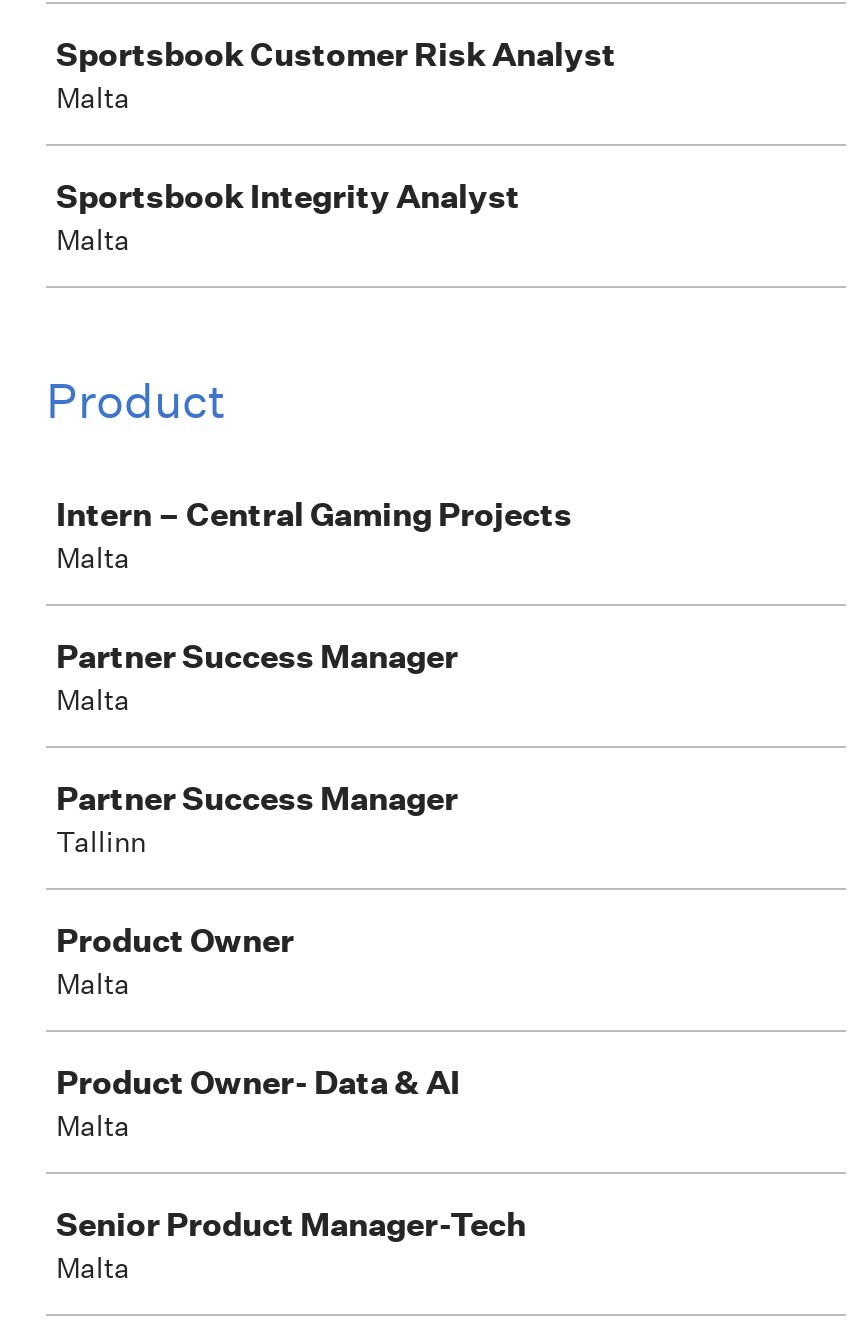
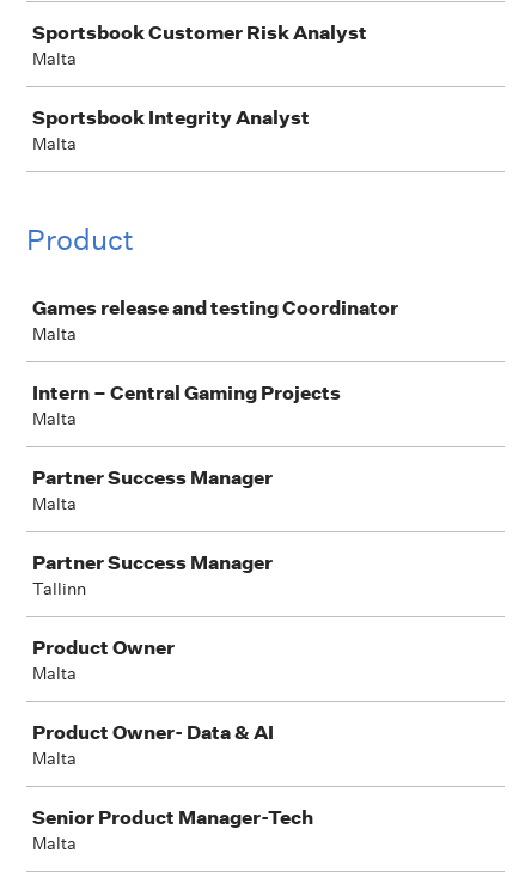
+ Games release and testing Coordinator
+ Malta
